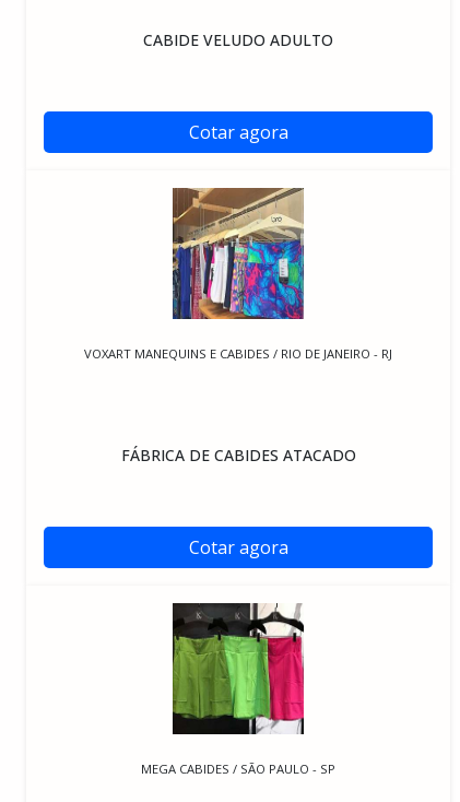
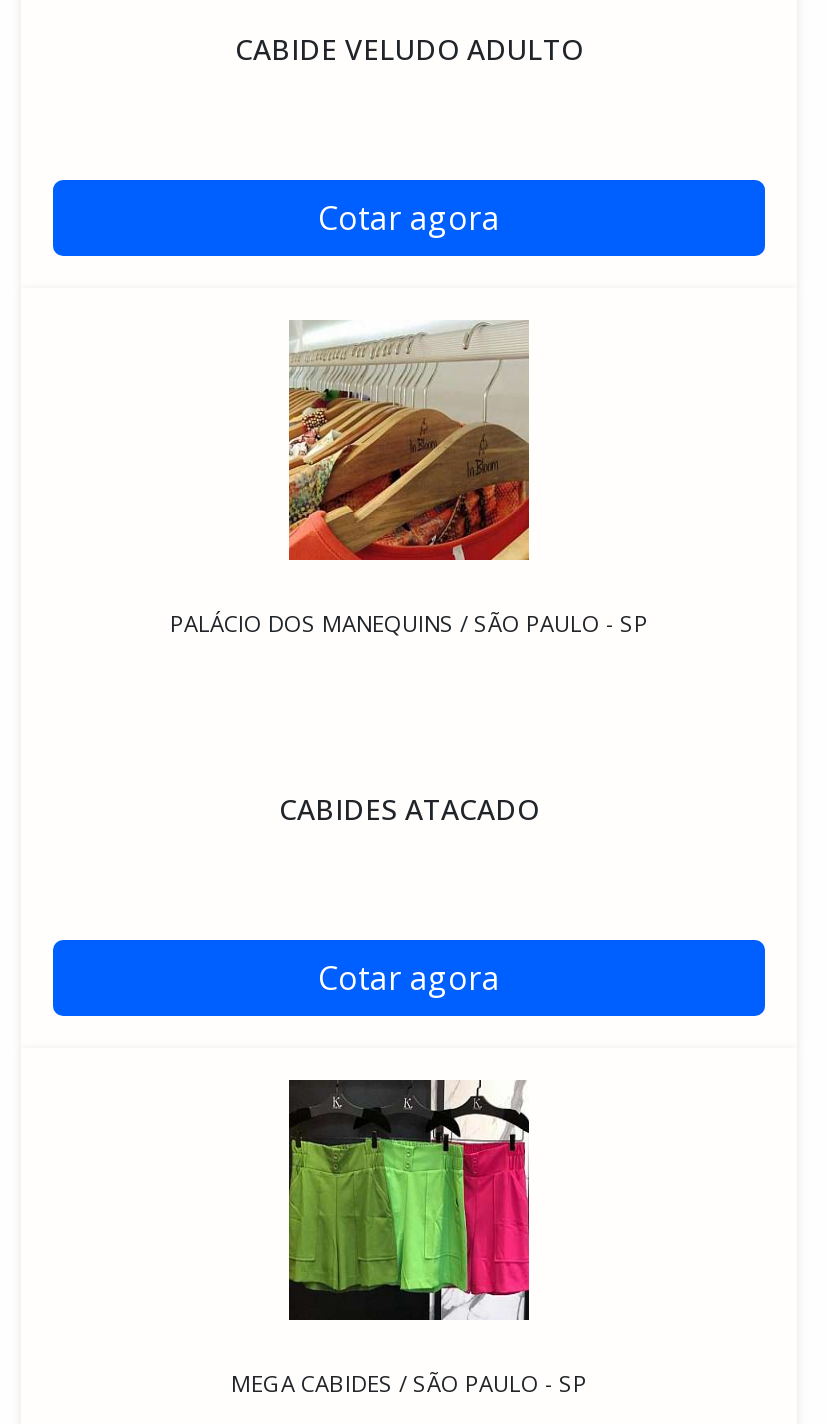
- [image]
- VOXART MANEQUINS E CABIDES / RIO DE JANEIRO - RJ
+ [image]
+ PALÁCIO DOS MANEQUINS / SÃO PAULO - SP

- FÁBRICA DE CABIDES ATACADO
+ CABIDES ATACADO
